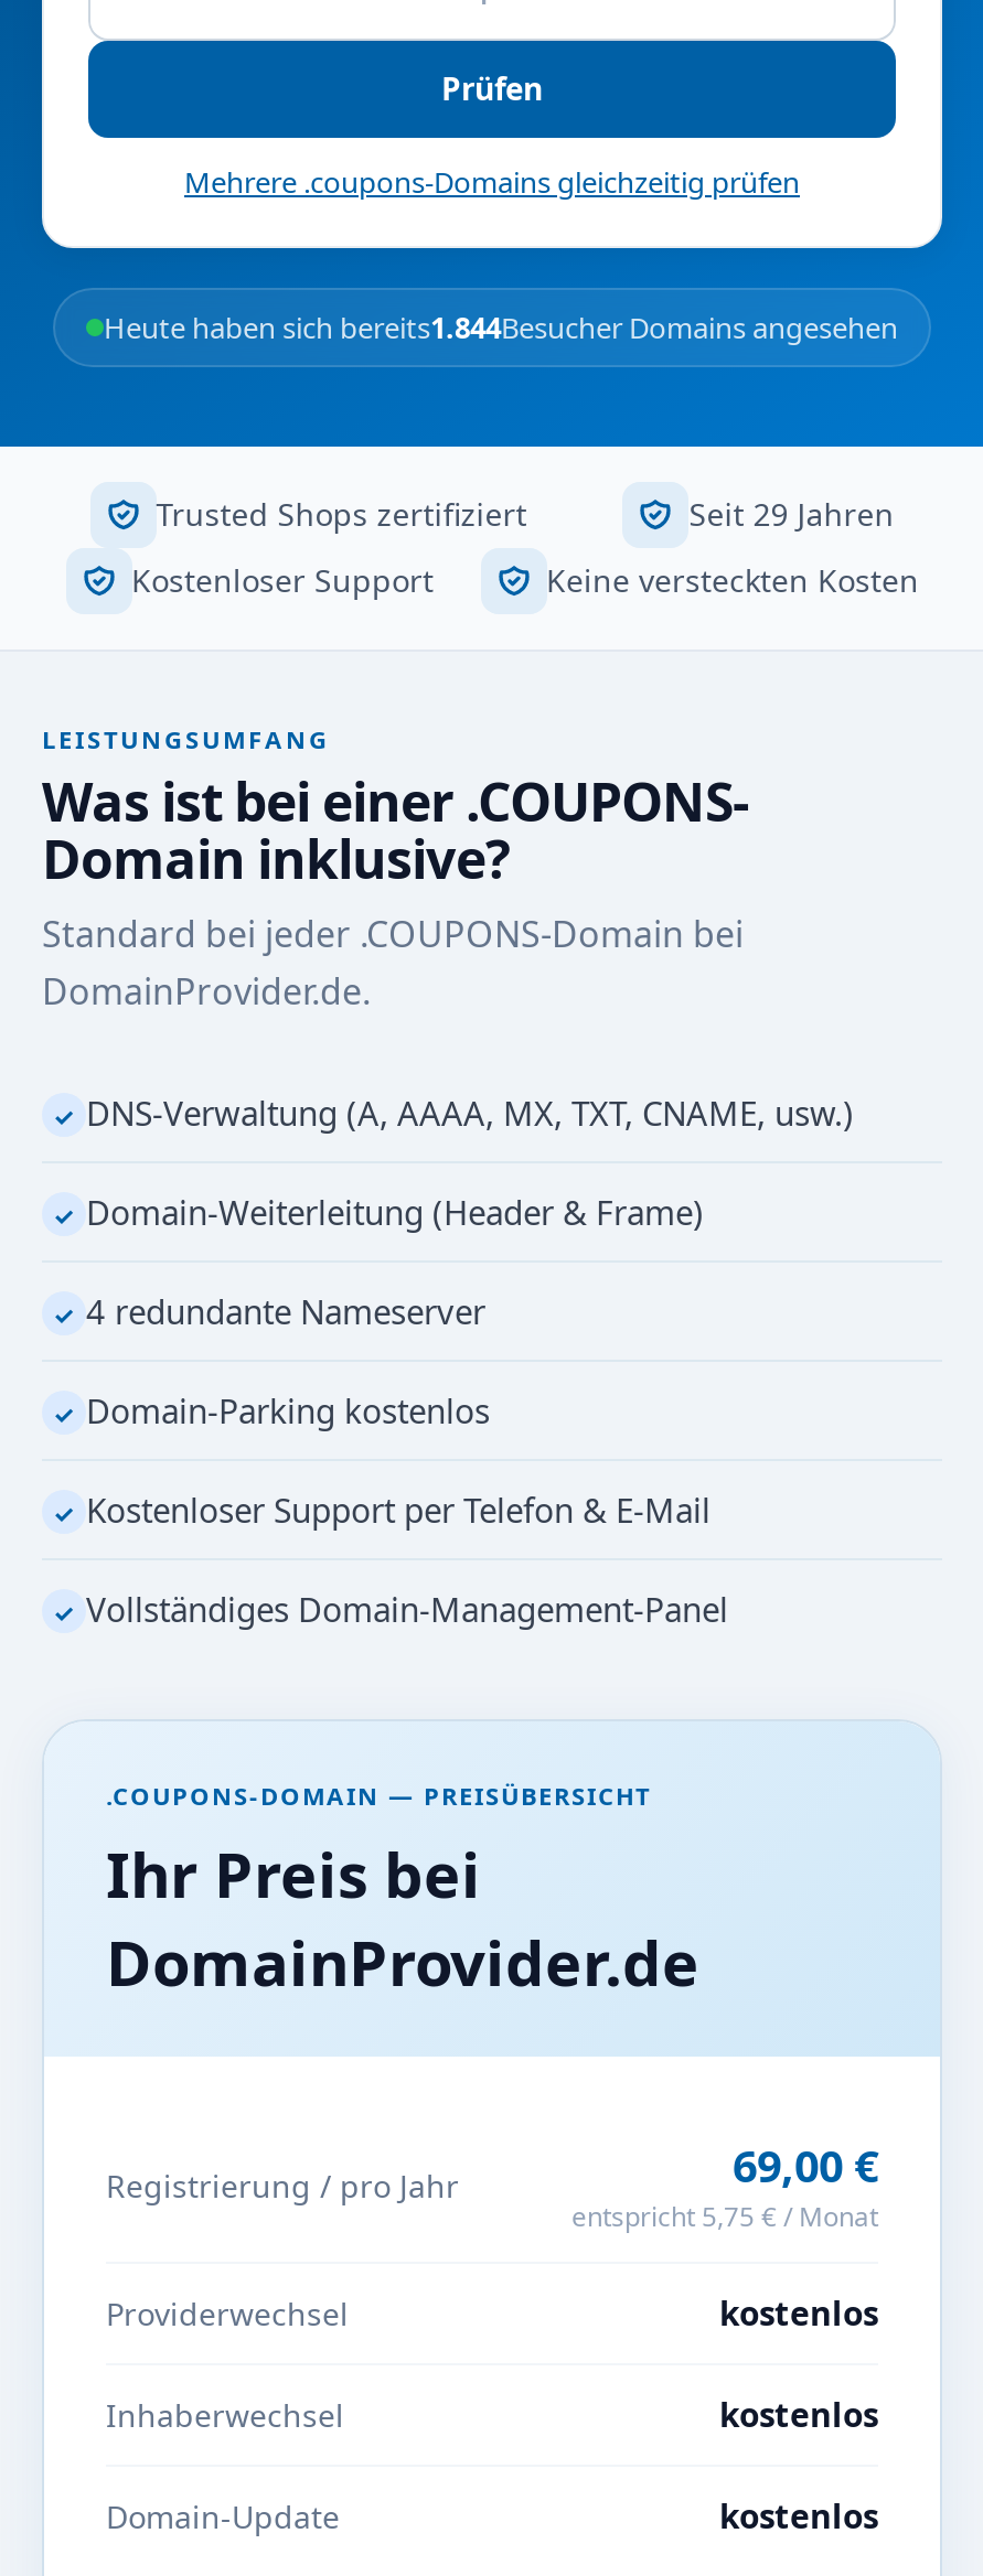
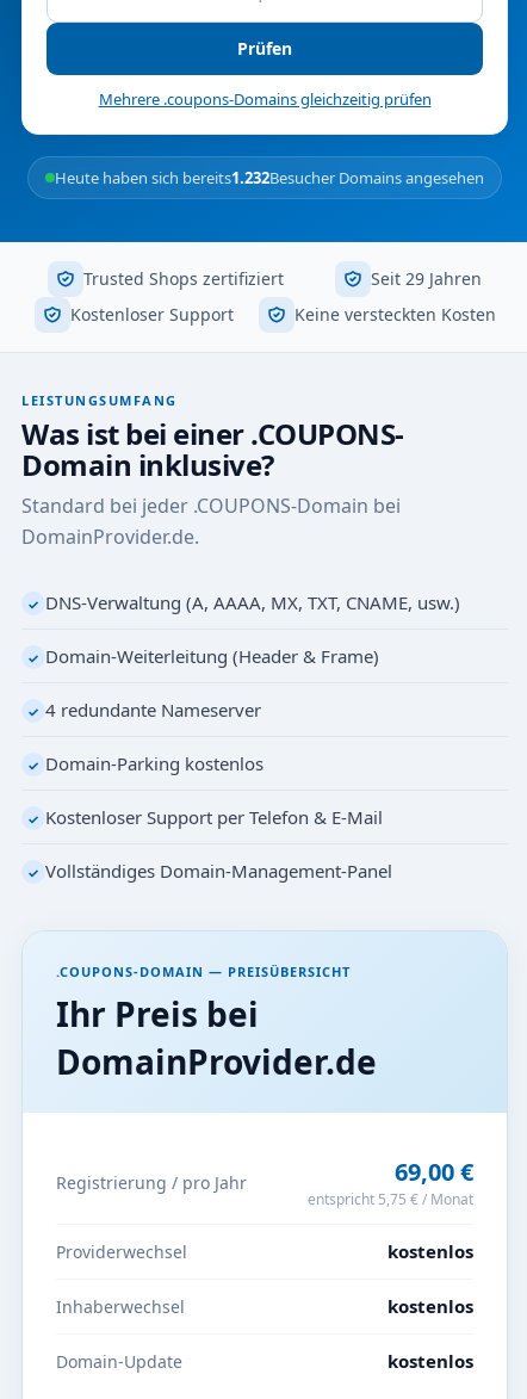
- Heute haben sich bereits1.844Besucher Domains angesehen
+ Heute haben sich bereits1.232Besucher Domains angesehen
